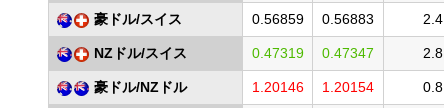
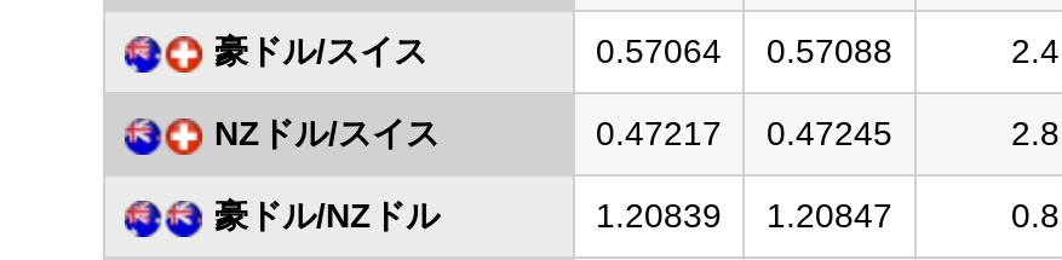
- 0.56859
+ 0.57064

- 0.56883
+ 0.57088

- 0.47319
+ 0.47217

- 0.47347
+ 0.47245

- 1.20146
+ 1.20839

- 1.20154
+ 1.20847
